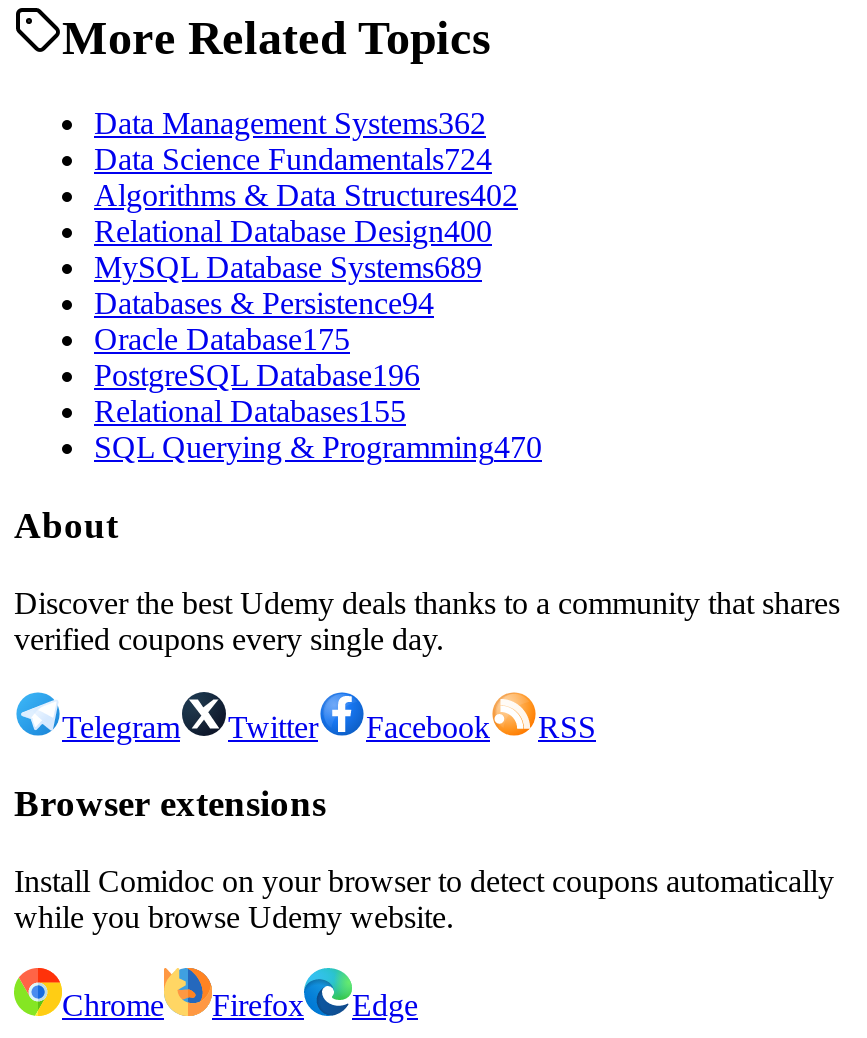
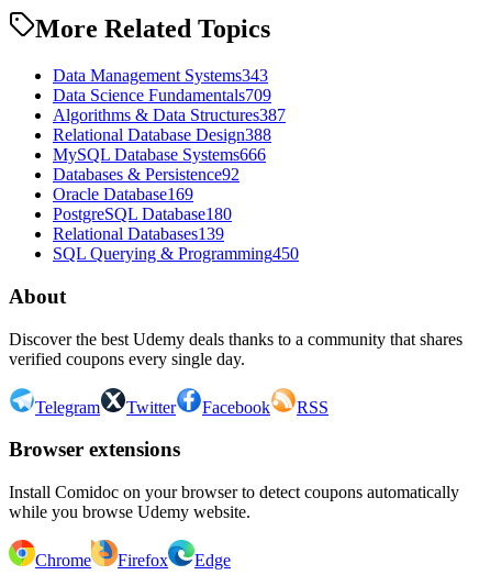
- Data Management Systems362
+ Data Management Systems343

- Data Science Fundamentals724
+ Data Science Fundamentals709

- Algorithms & Data Structures402
+ Algorithms & Data Structures387

- Relational Database Design400
+ Relational Database Design388

- MySQL Database Systems689
+ MySQL Database Systems666

- Databases & Persistence94
+ Databases & Persistence92

- Oracle Database175
+ Oracle Database169

- PostgreSQL Database196
+ PostgreSQL Database180

- Relational Databases155
+ Relational Databases139

- SQL Querying & Programming470
+ SQL Querying & Programming450
